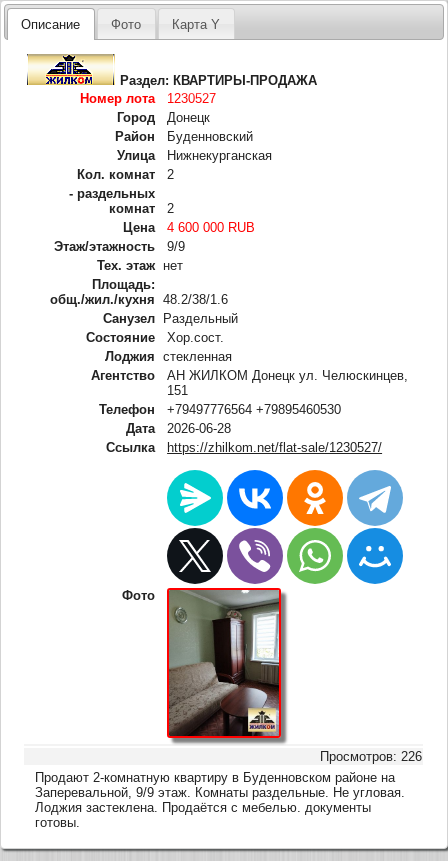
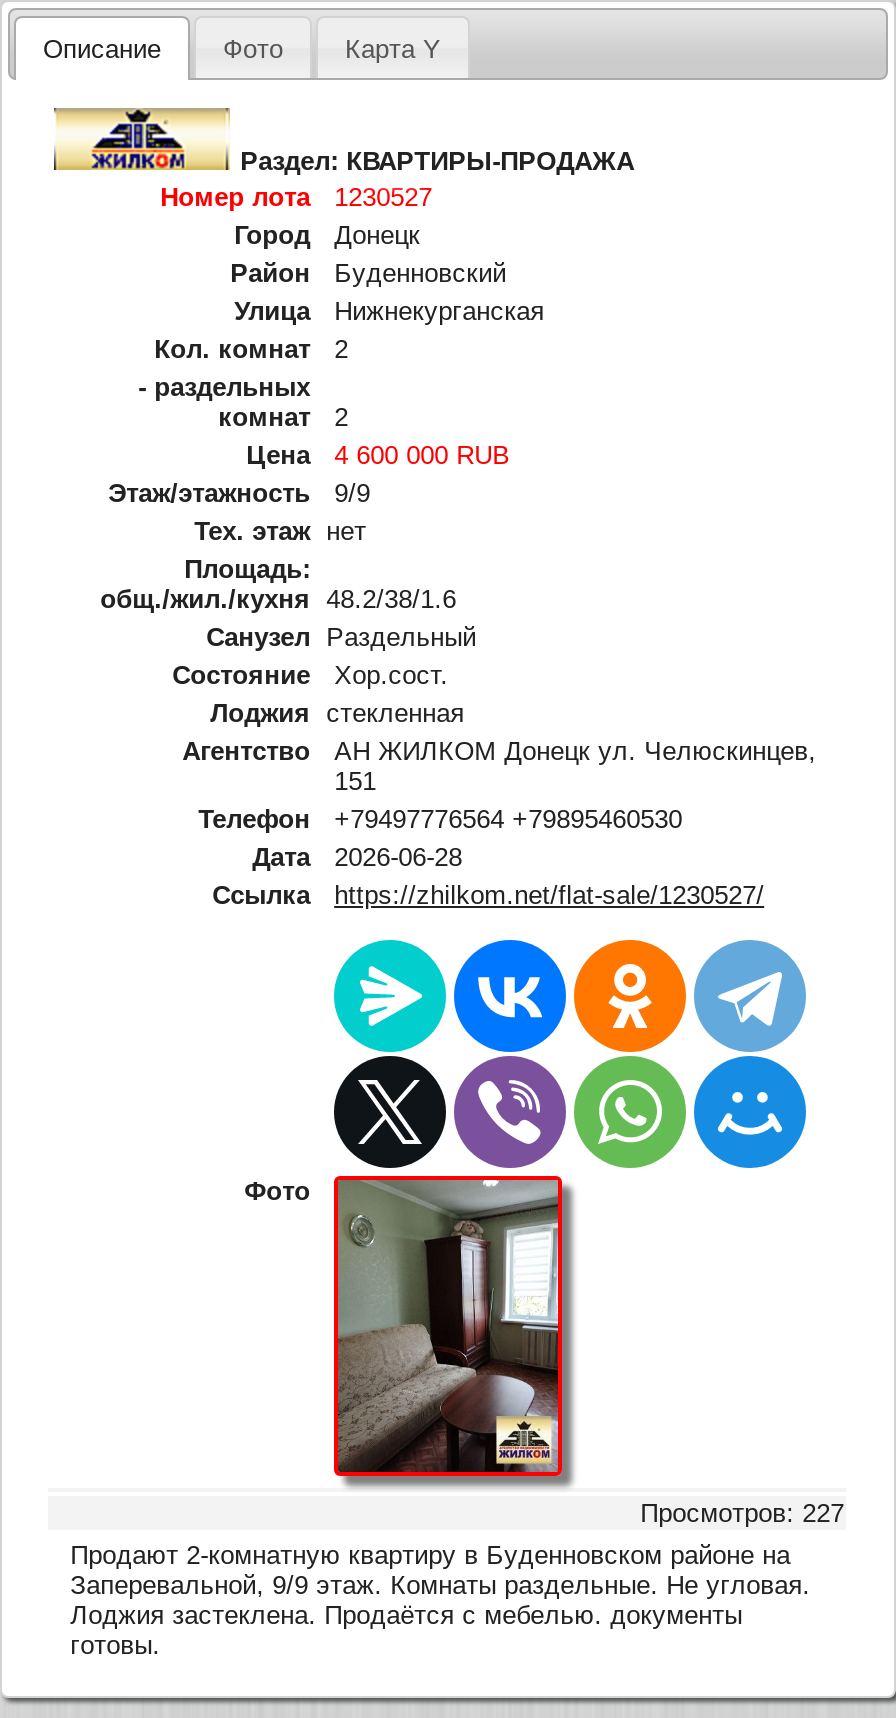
- Просмотров: 226
+ Просмотров: 227
